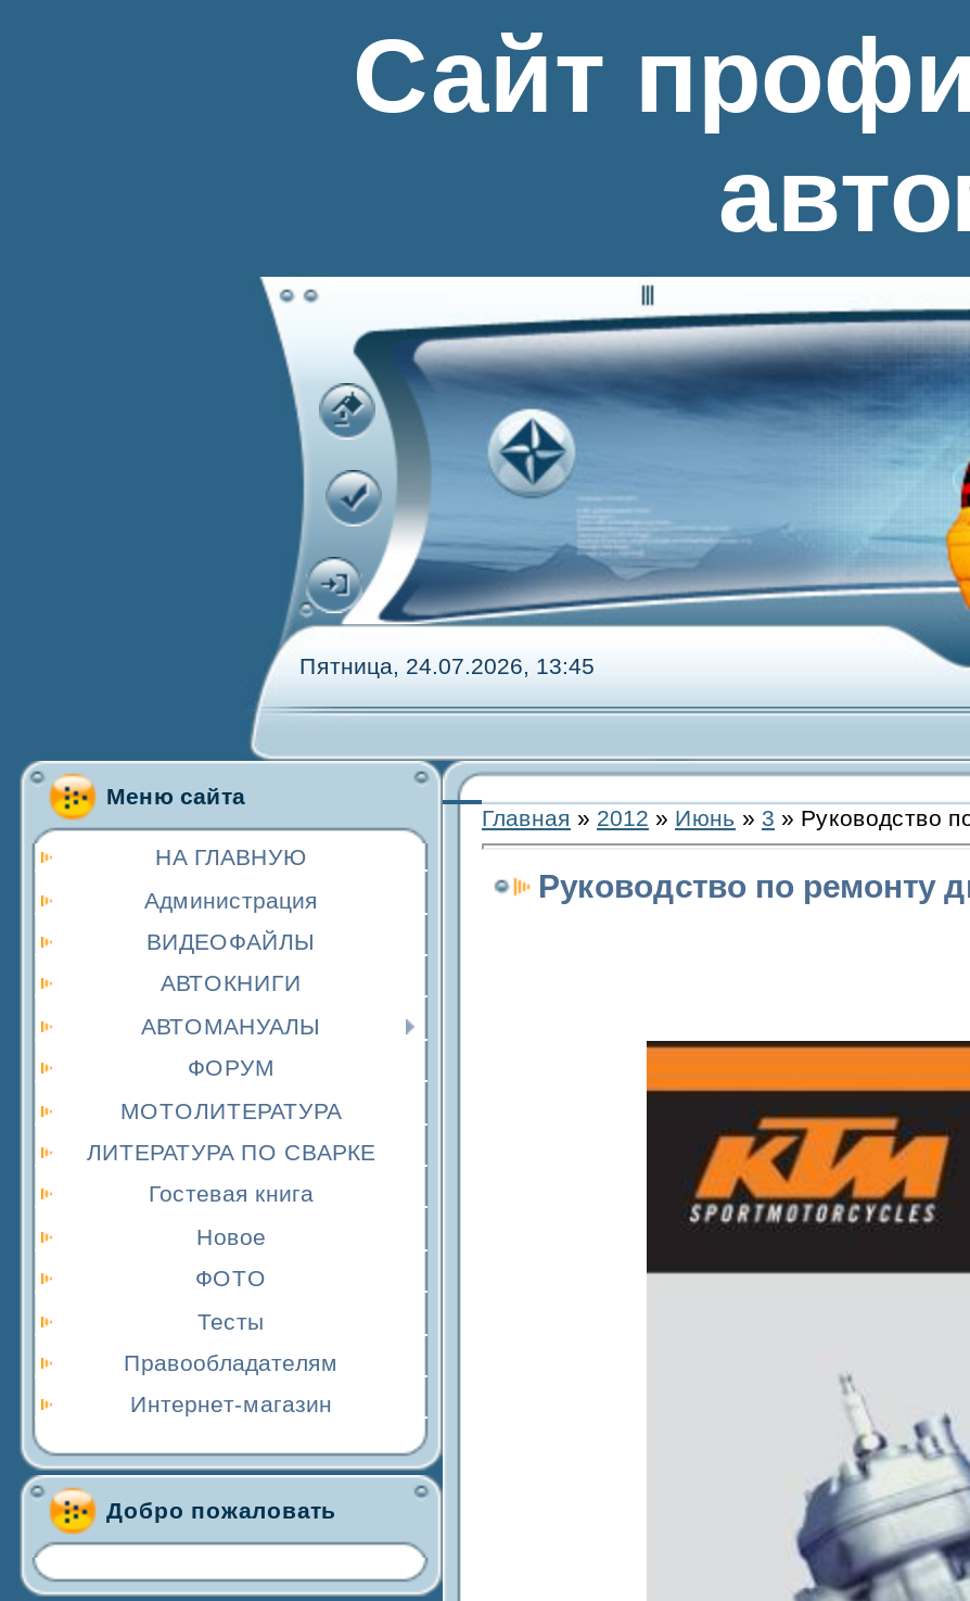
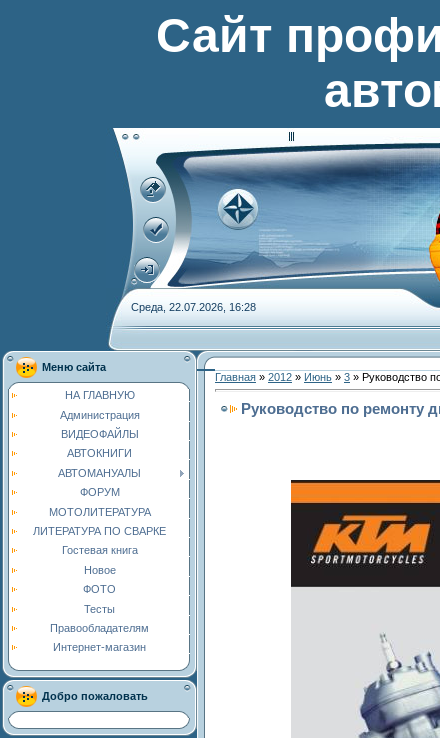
- Пятница, 24.07.2026, 13:45
+ Среда, 22.07.2026, 16:28
